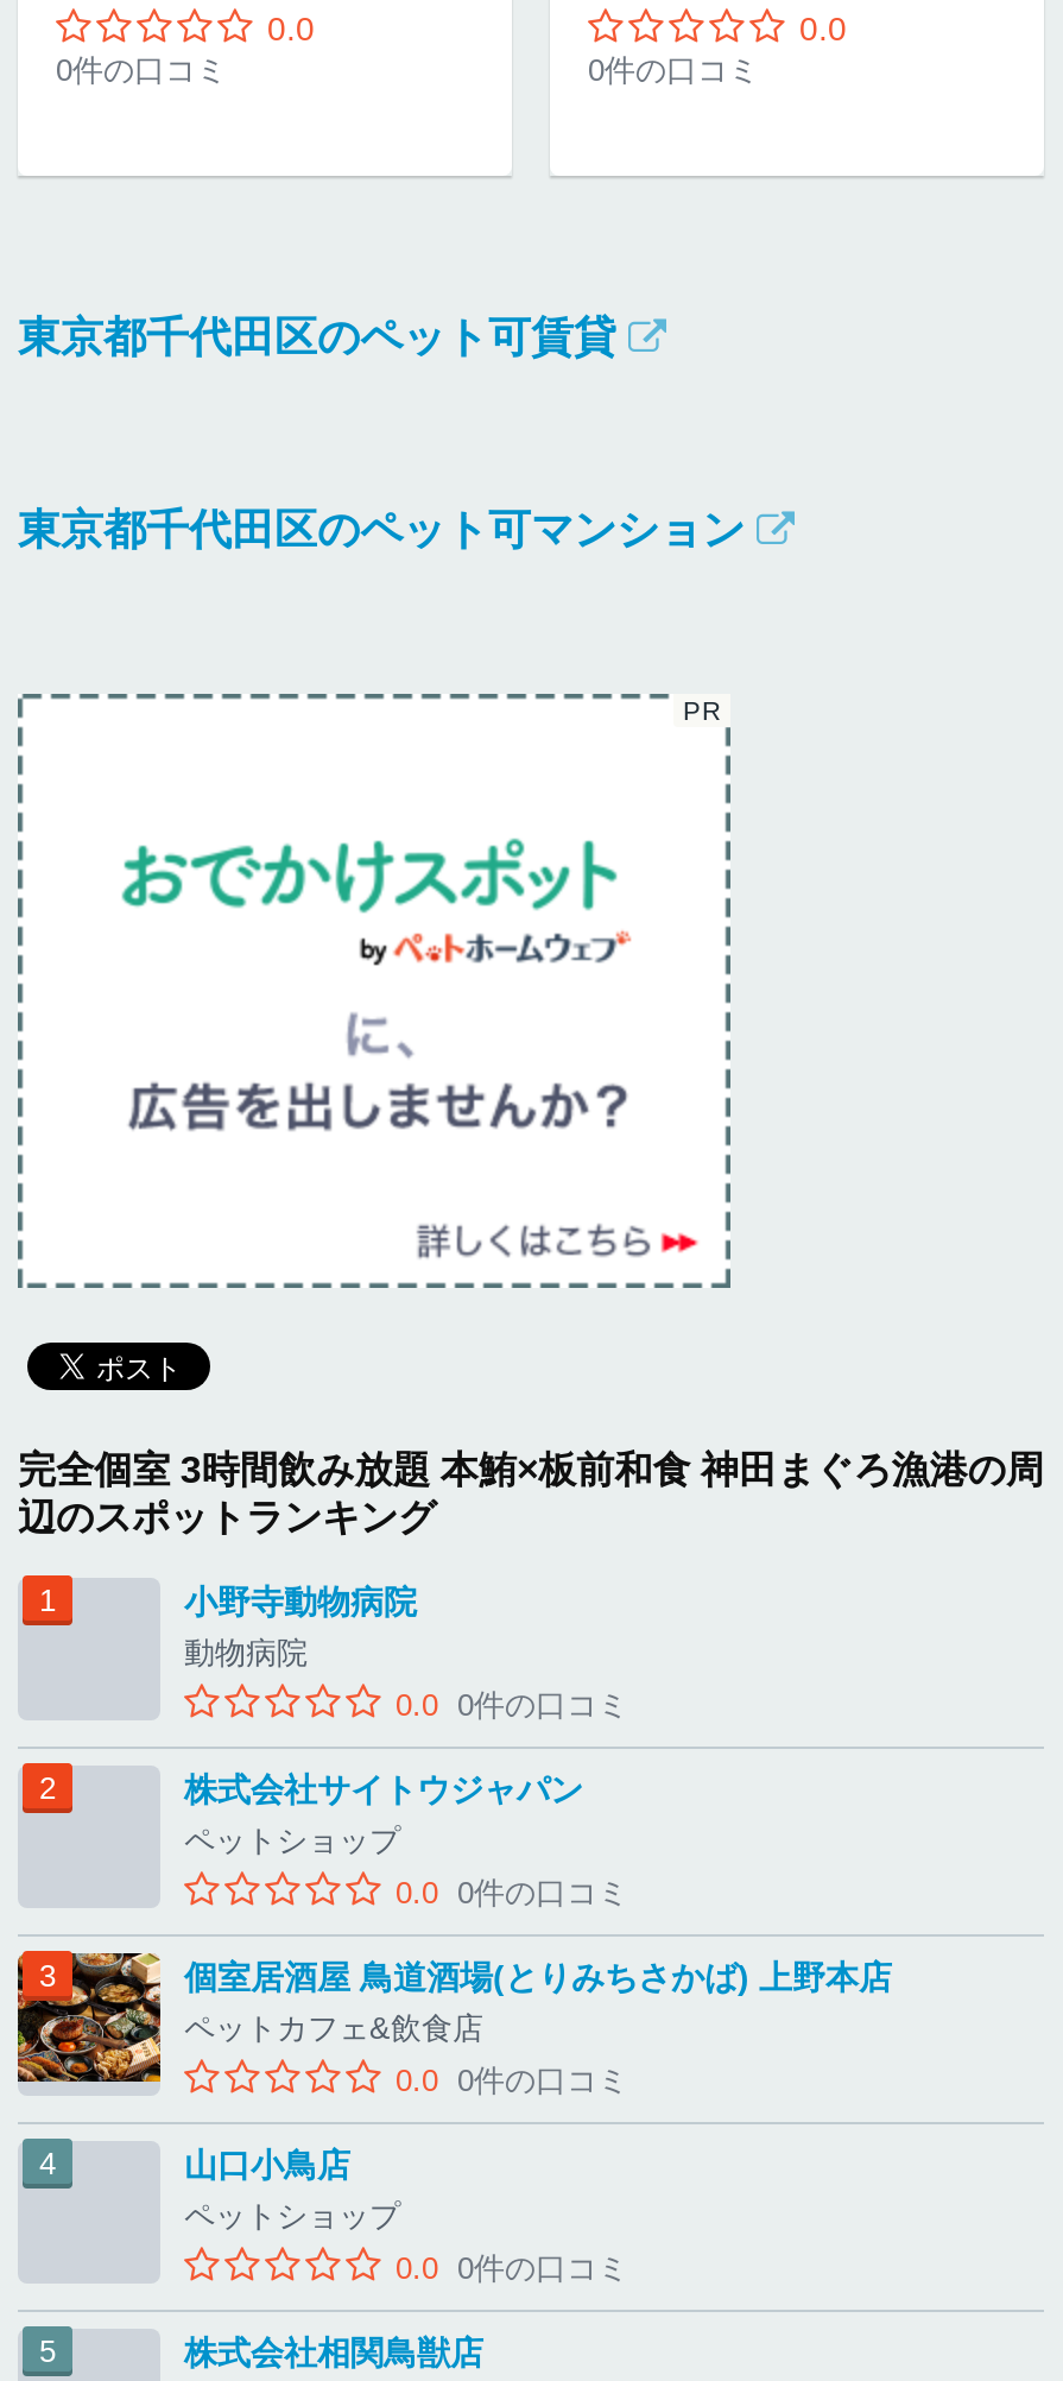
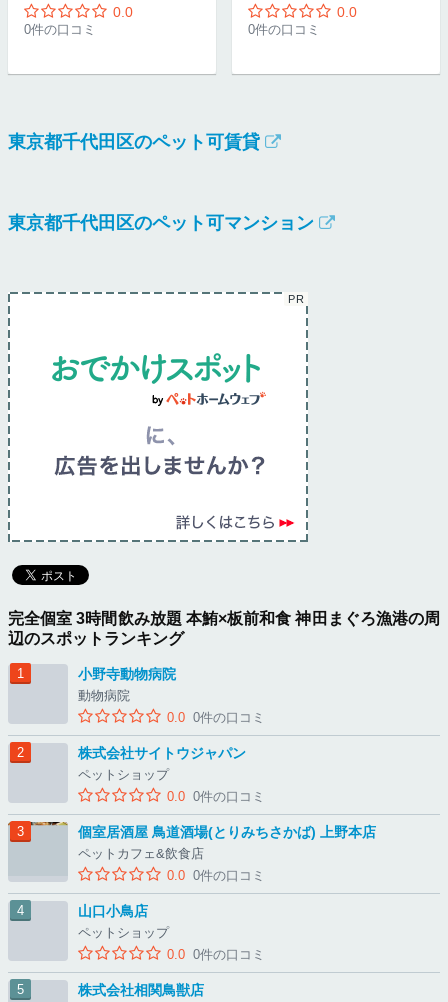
- [image]
+ [image]
